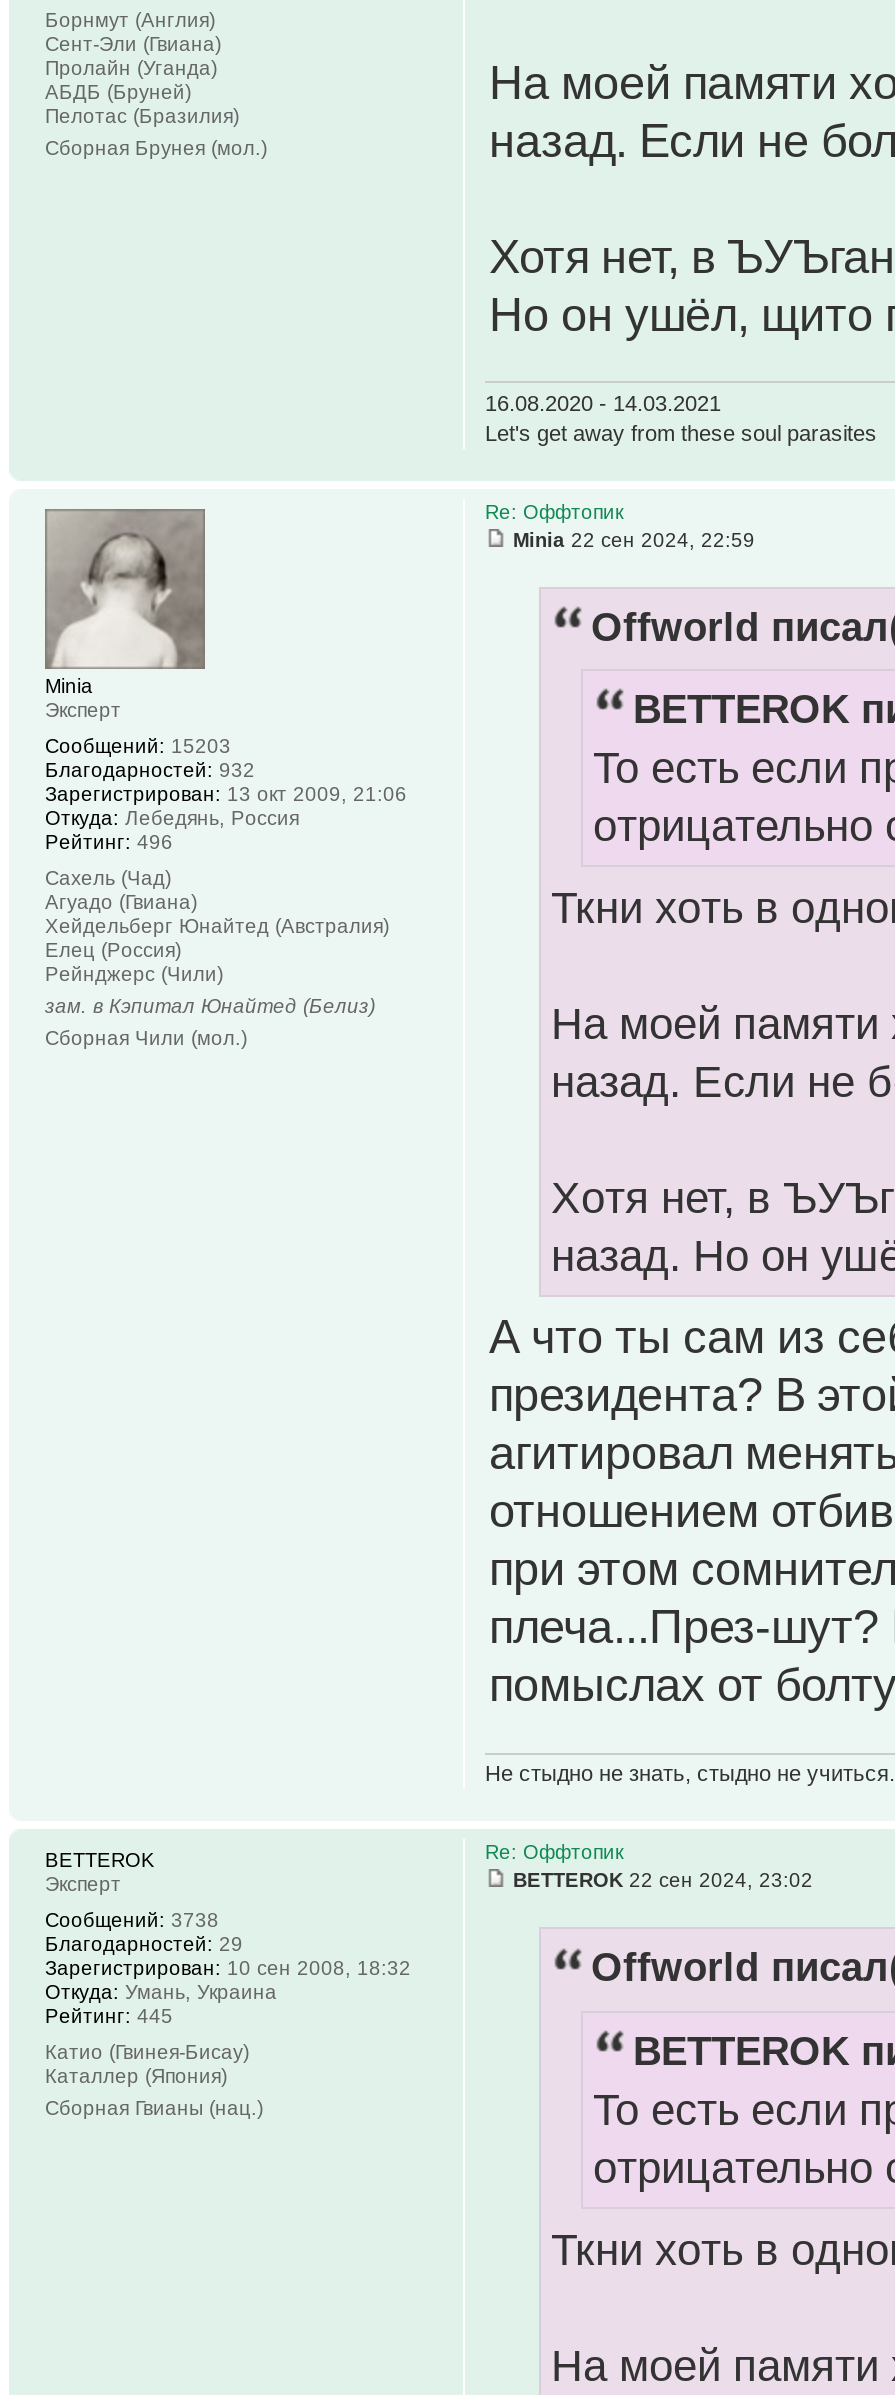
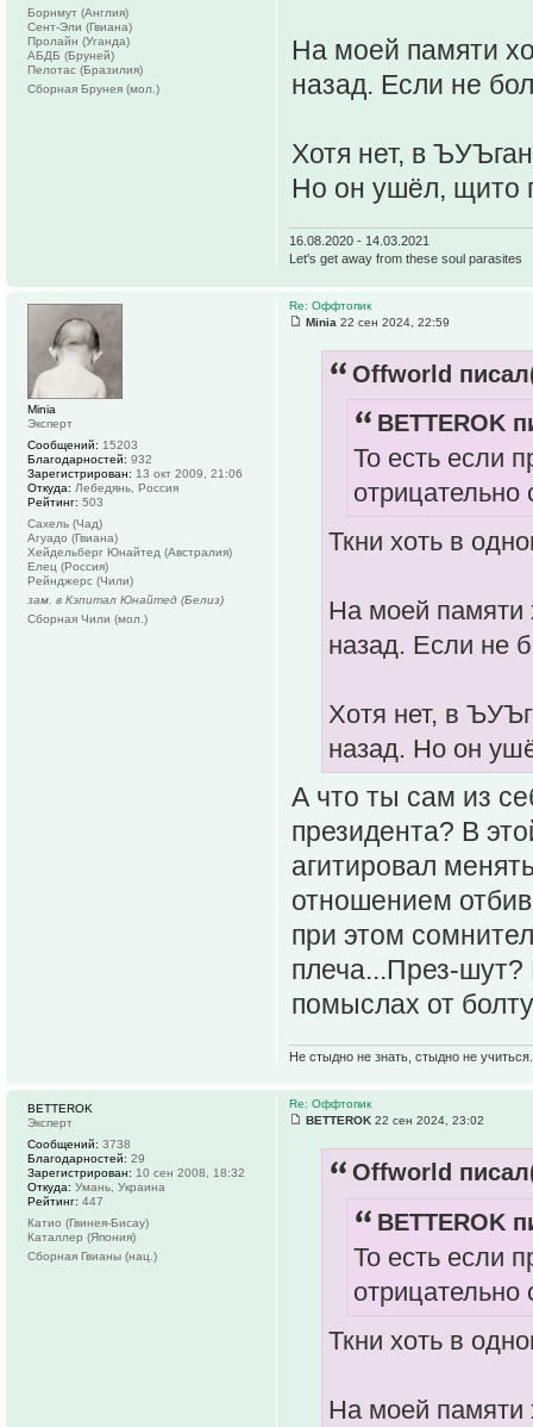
- Рейтинг: 496
+ Рейтинг: 503

- Рейтинг: 445
+ Рейтинг: 447
